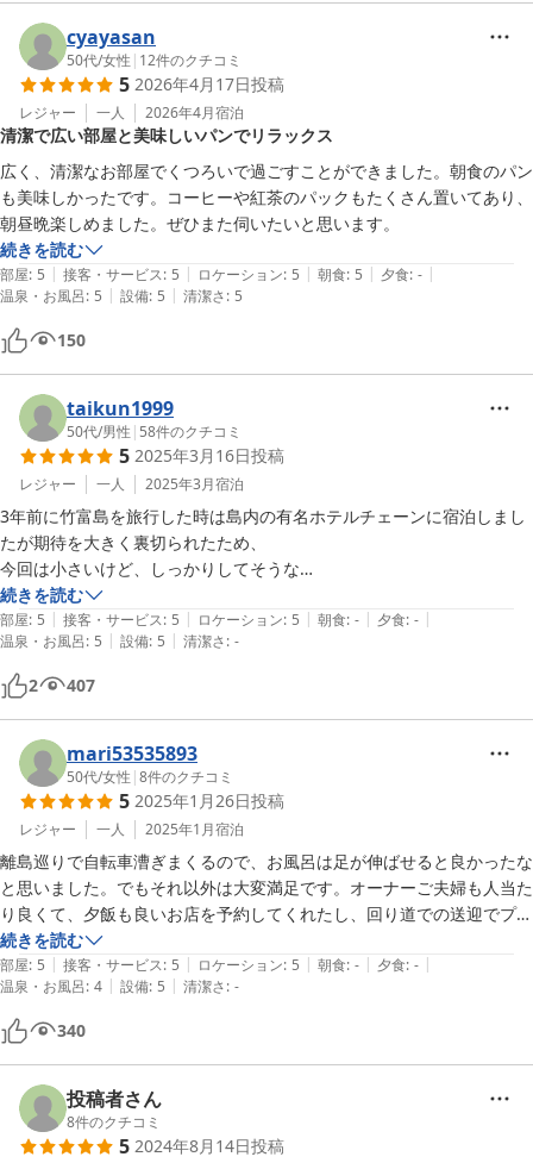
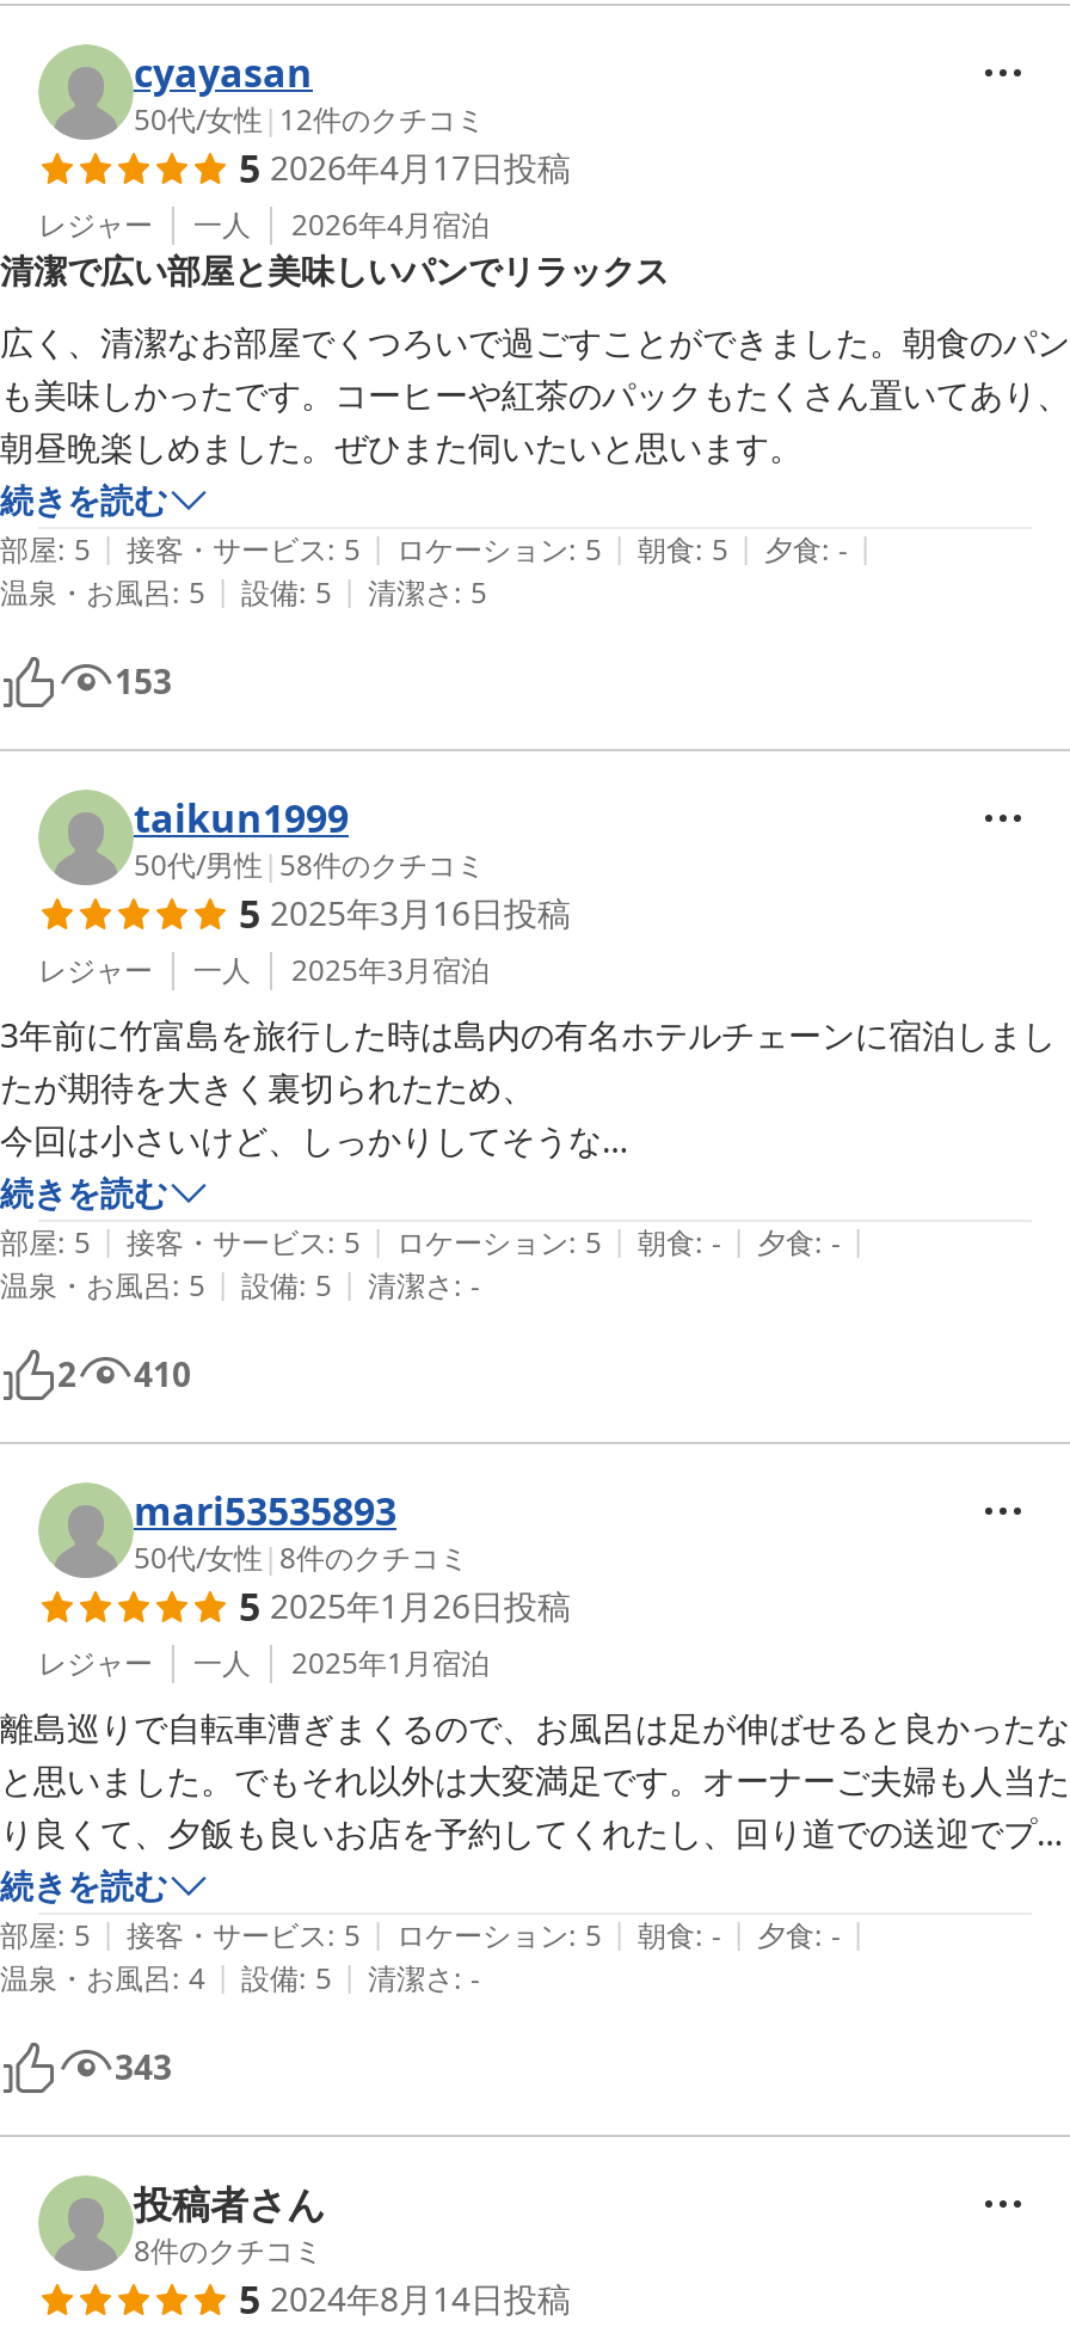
- 150
+ 153

- 2 407
+ 2 410

- 340
+ 343
